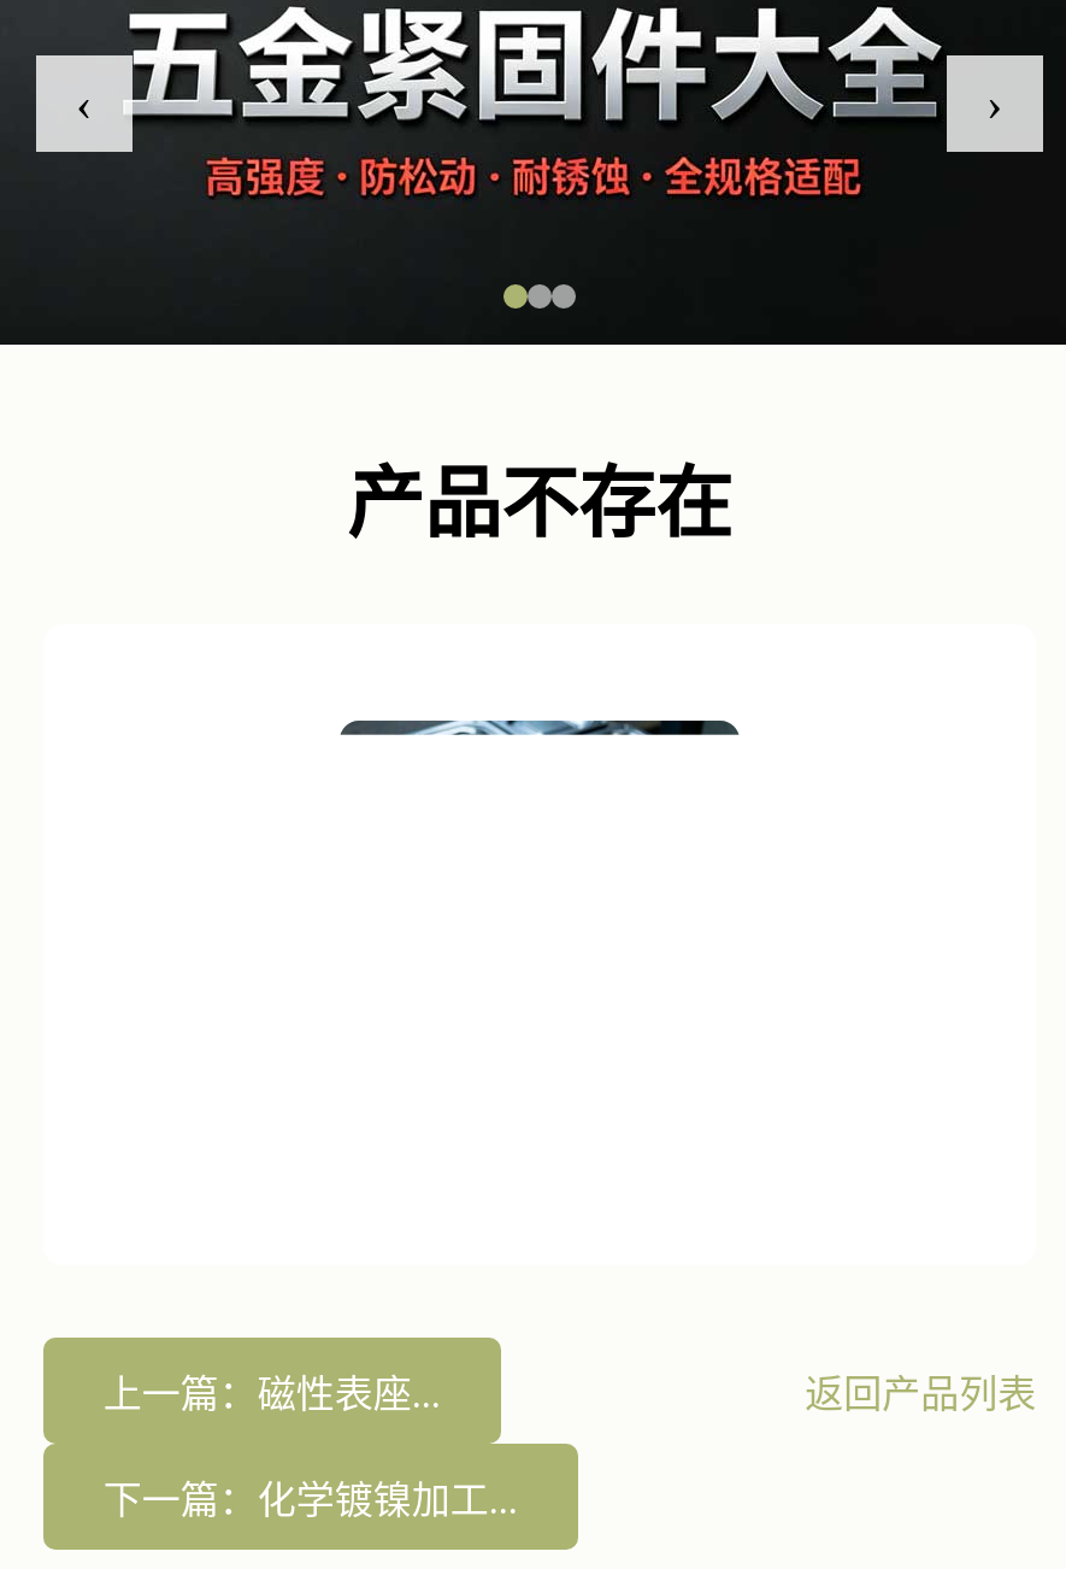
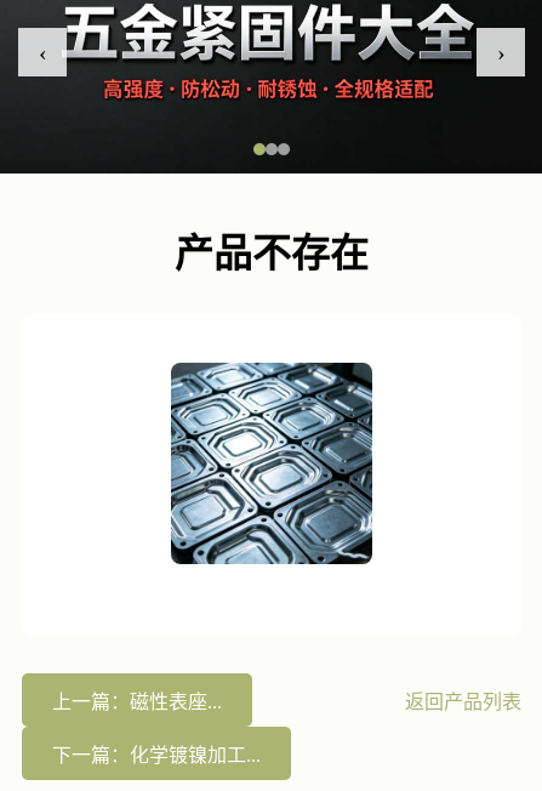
+ [image]
